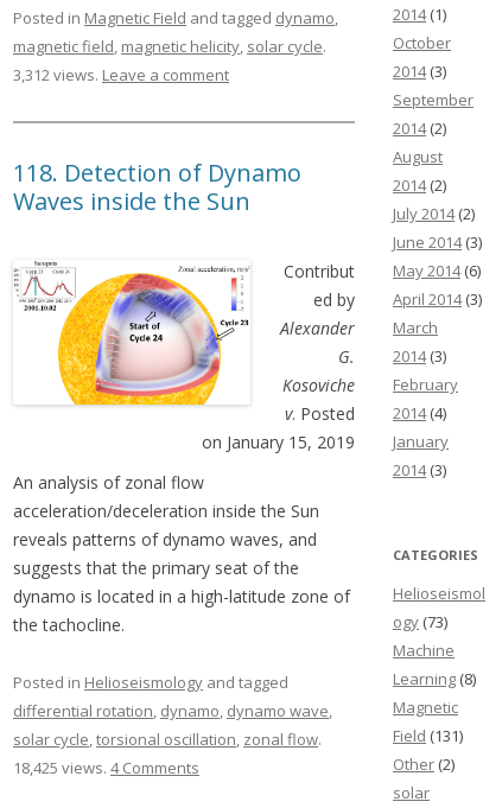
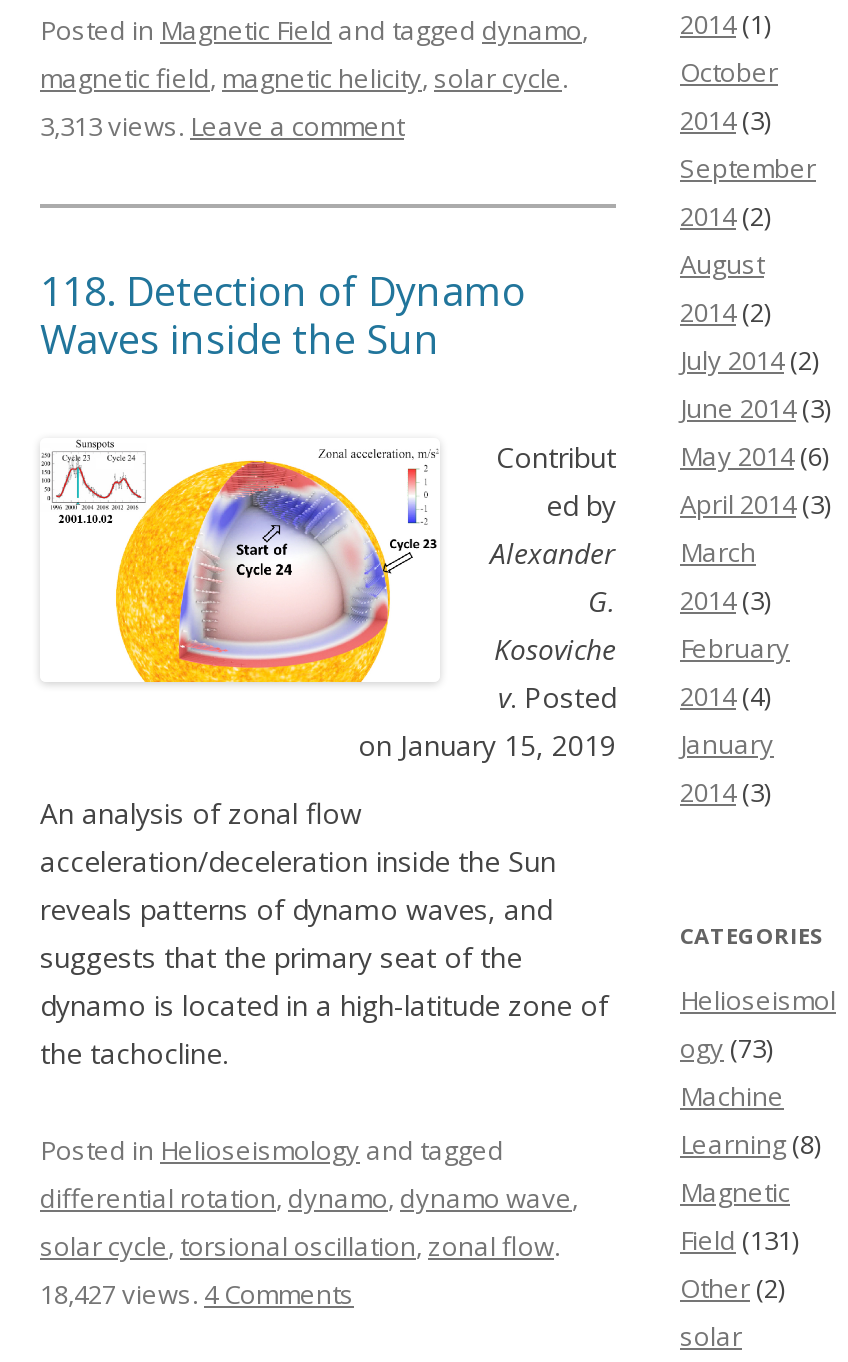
- 3,312 views. Leave a comment
+ 3,313 views. Leave a comment

- 18,425 views. 4 Comments
+ 18,427 views. 4 Comments
